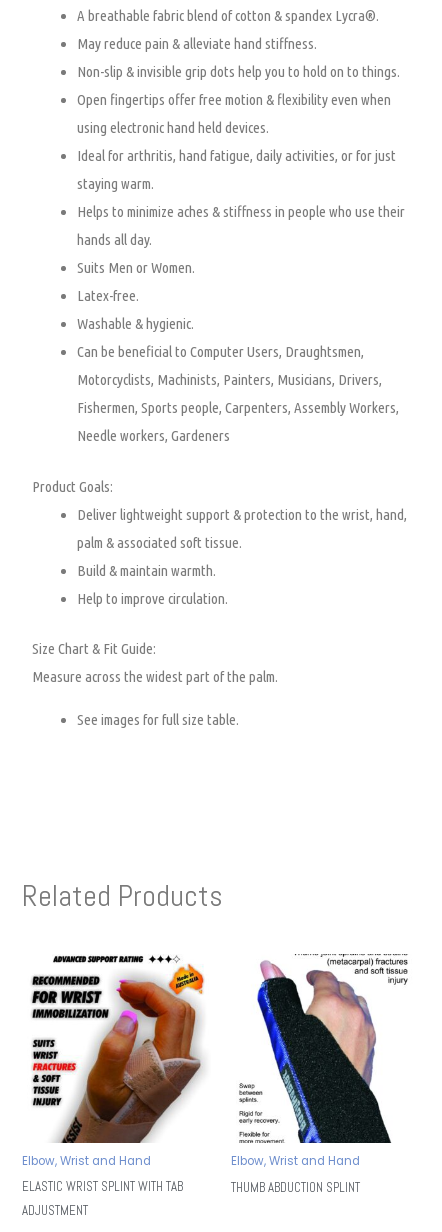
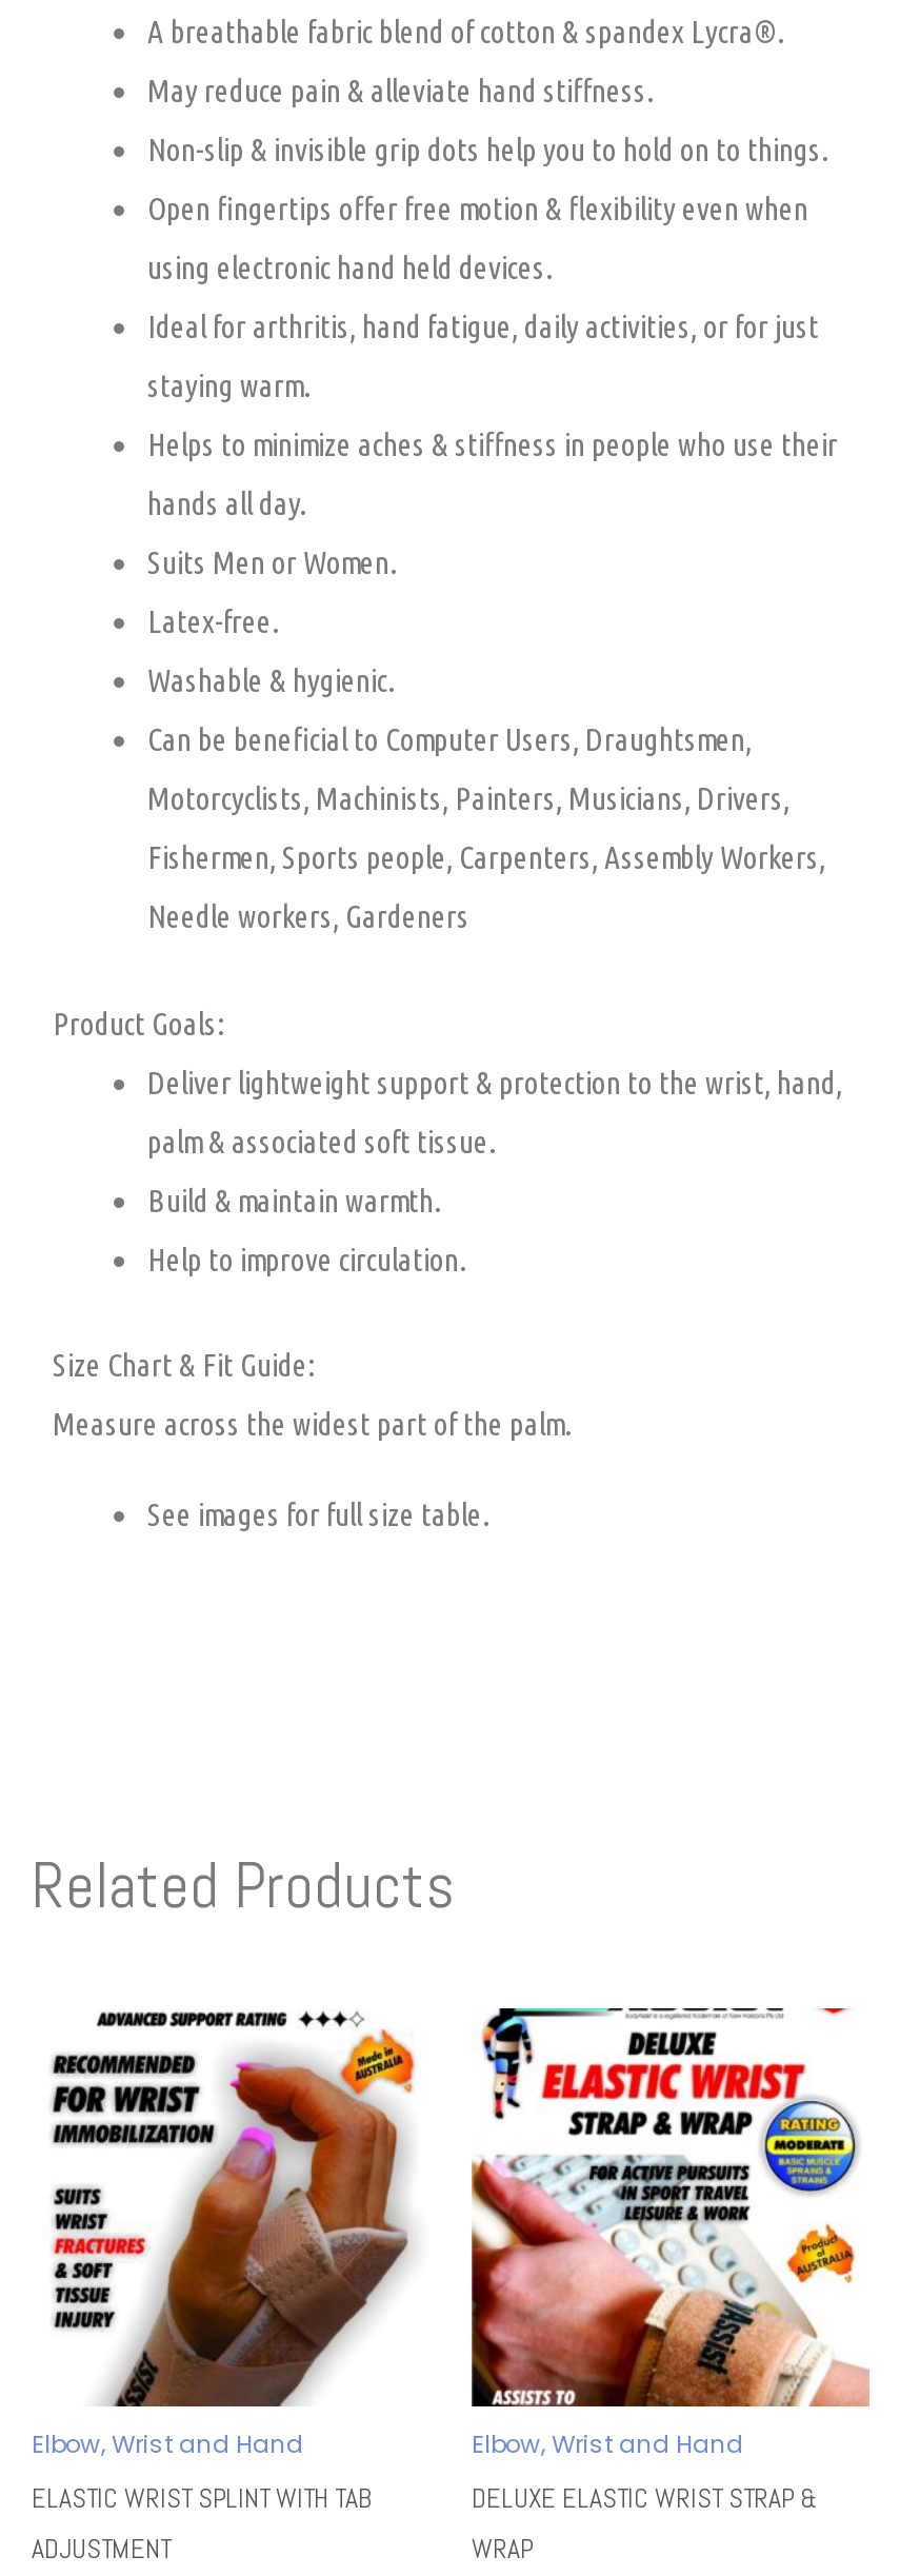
- [image]
- THUMB ABDUCTION SPLINT
+ [image]
+ DELUXE ELASTIC WRIST STRAP &
+ WRAP
